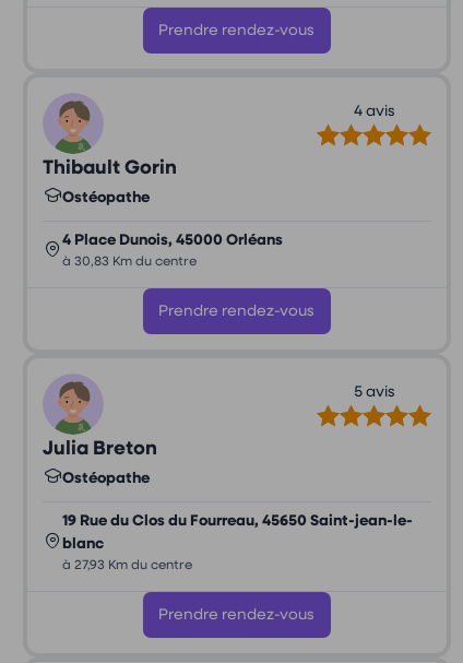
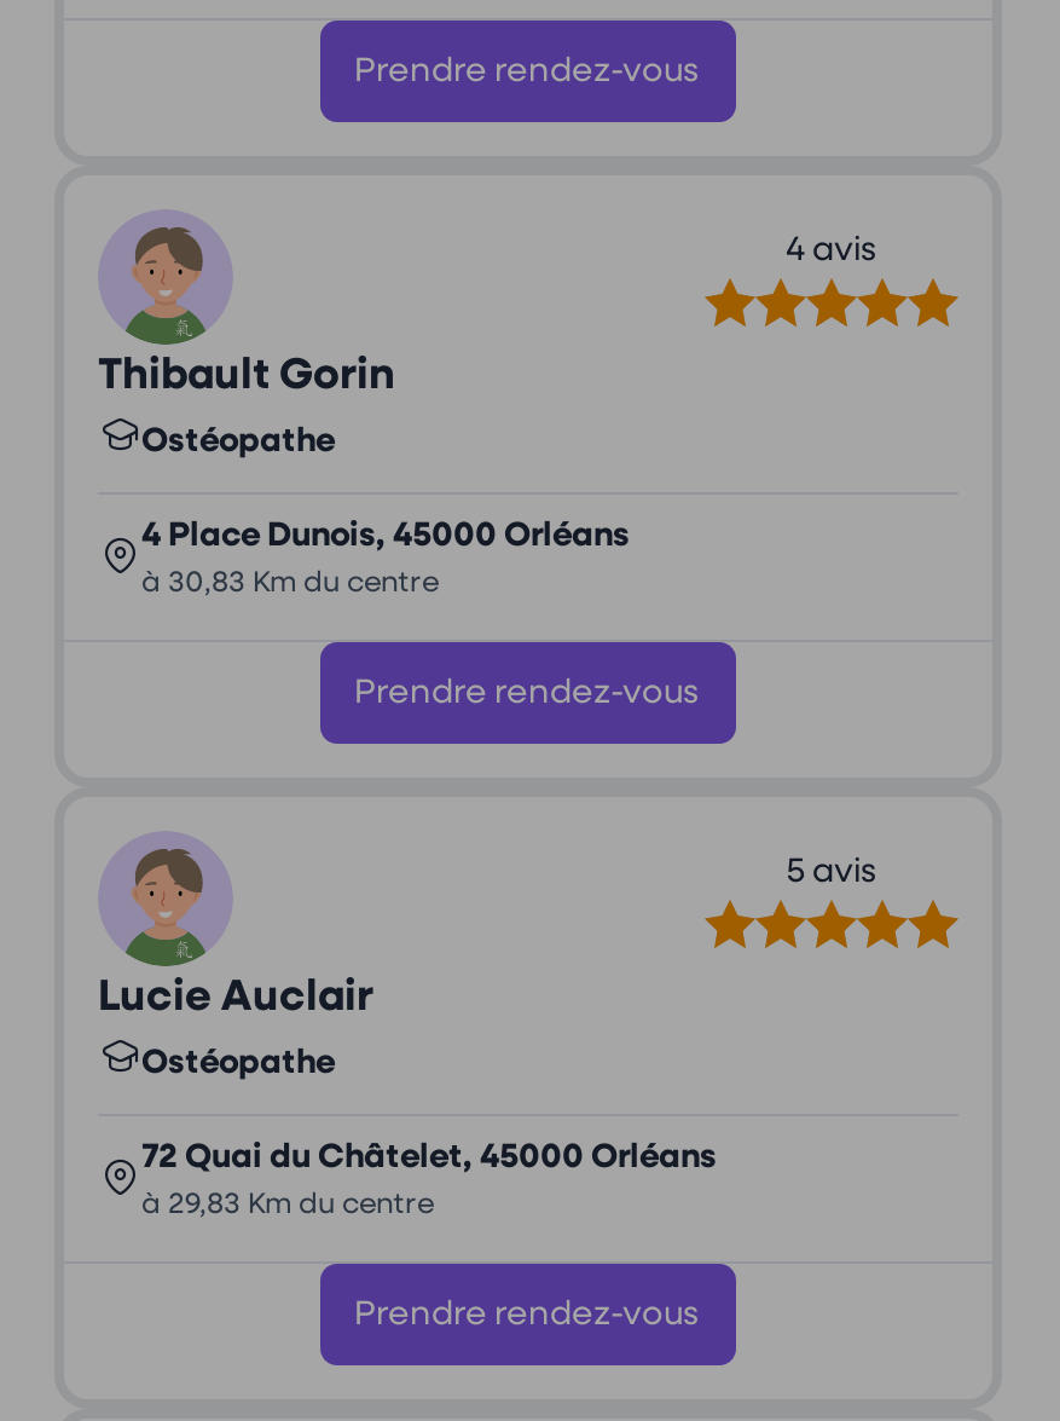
- Julia Breton
+ Lucie Auclair

- 19 Rue du Clos du Fourreau, 45650 Saint-jean-le-
- blanc
- à 27,93 Km du centre
+ 72 Quai du Châtelet, 45000 Orléans
+ à 29,83 Km du centre
